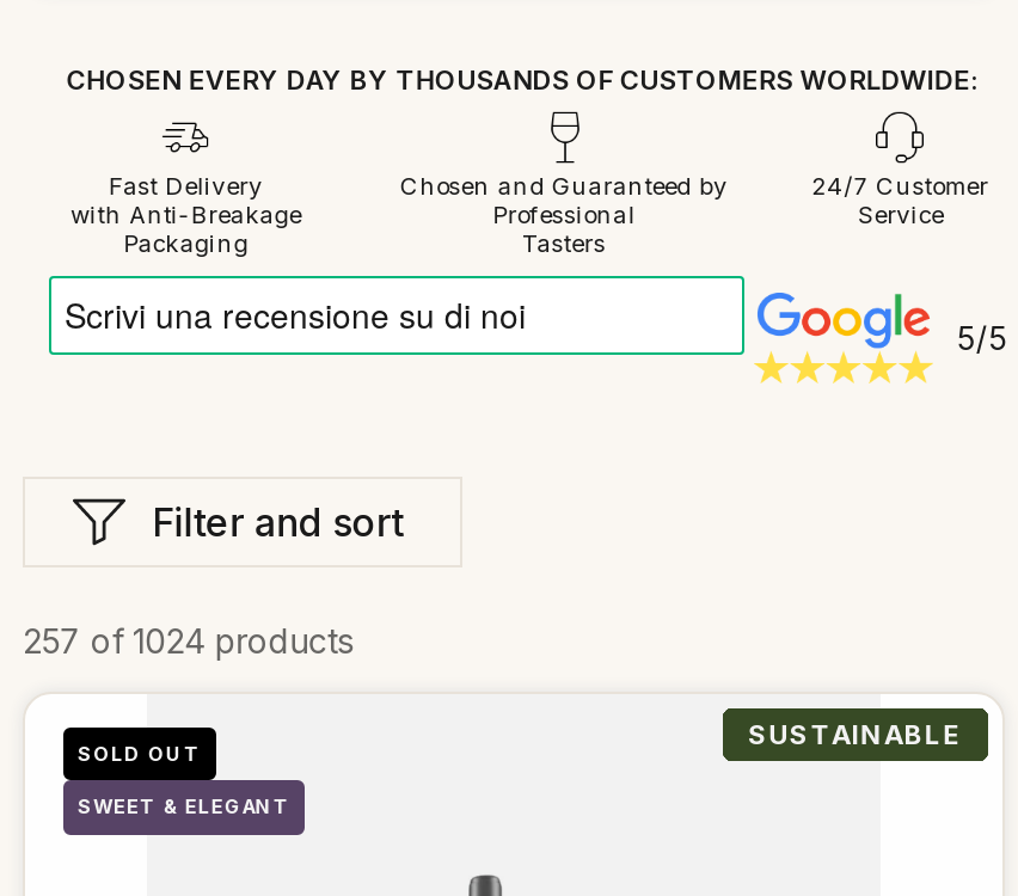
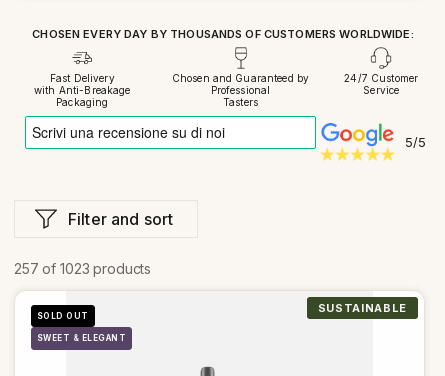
- 257 of 1024 products
+ 257 of 1023 products
